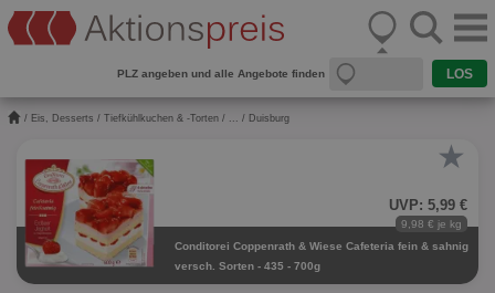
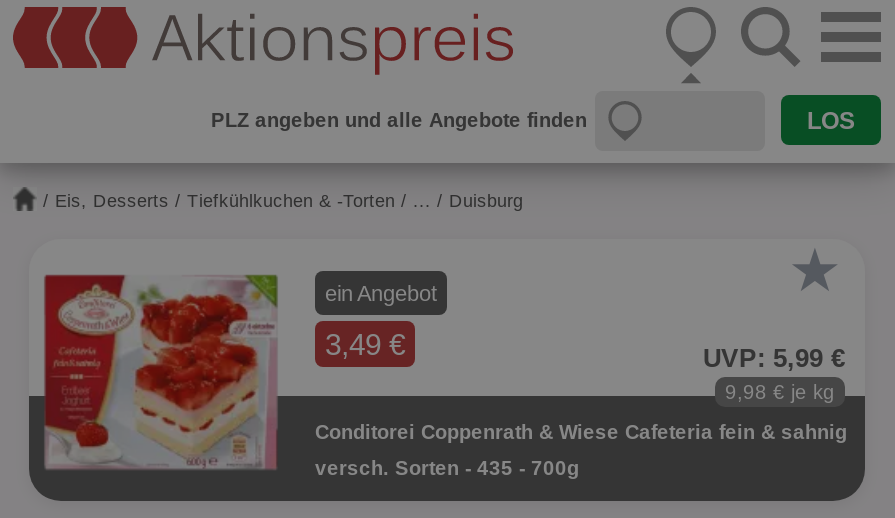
+ ein Angebot
+ 3,49 €
